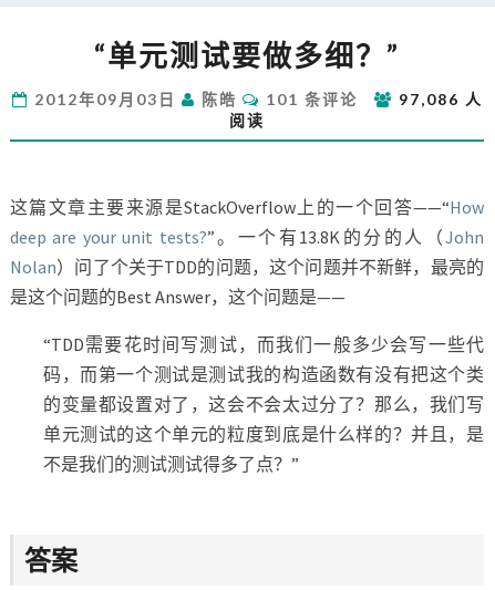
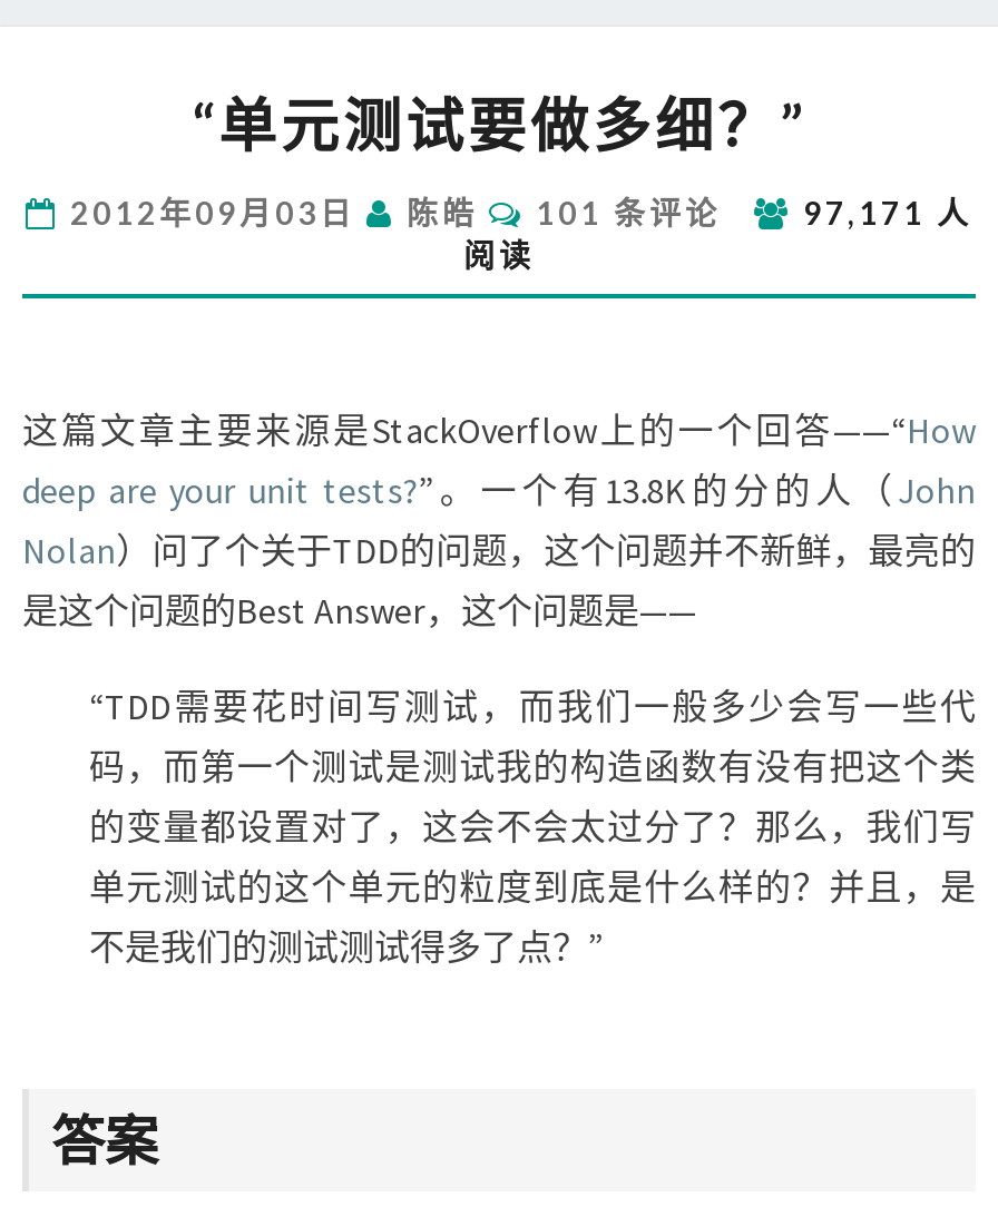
- 97,086 人
+ 97,171 人
